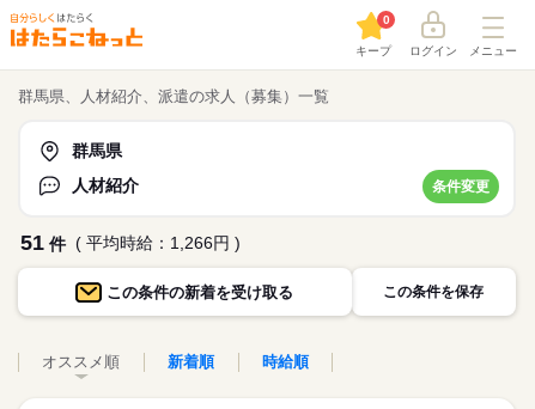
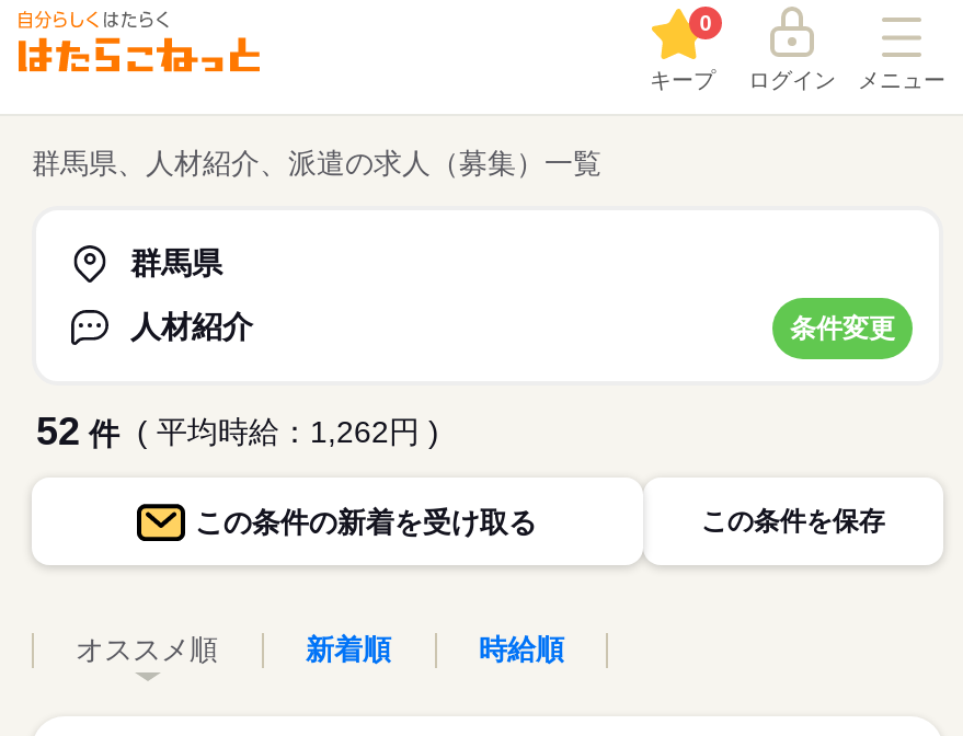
- 51件 ( 平均時給：1,266円 )
+ 52件 ( 平均時給：1,262円 )
